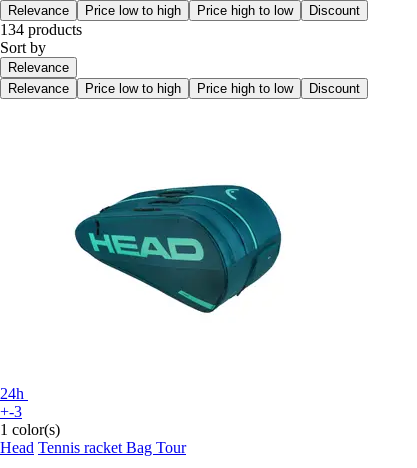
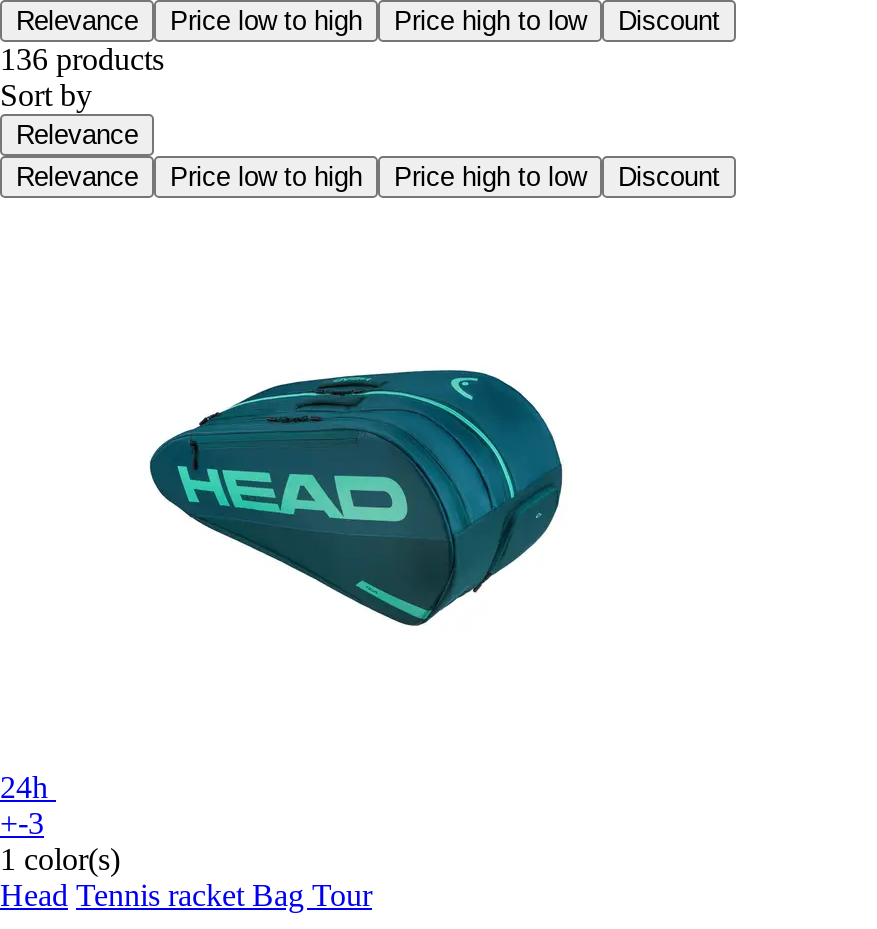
- 134 products
+ 136 products
